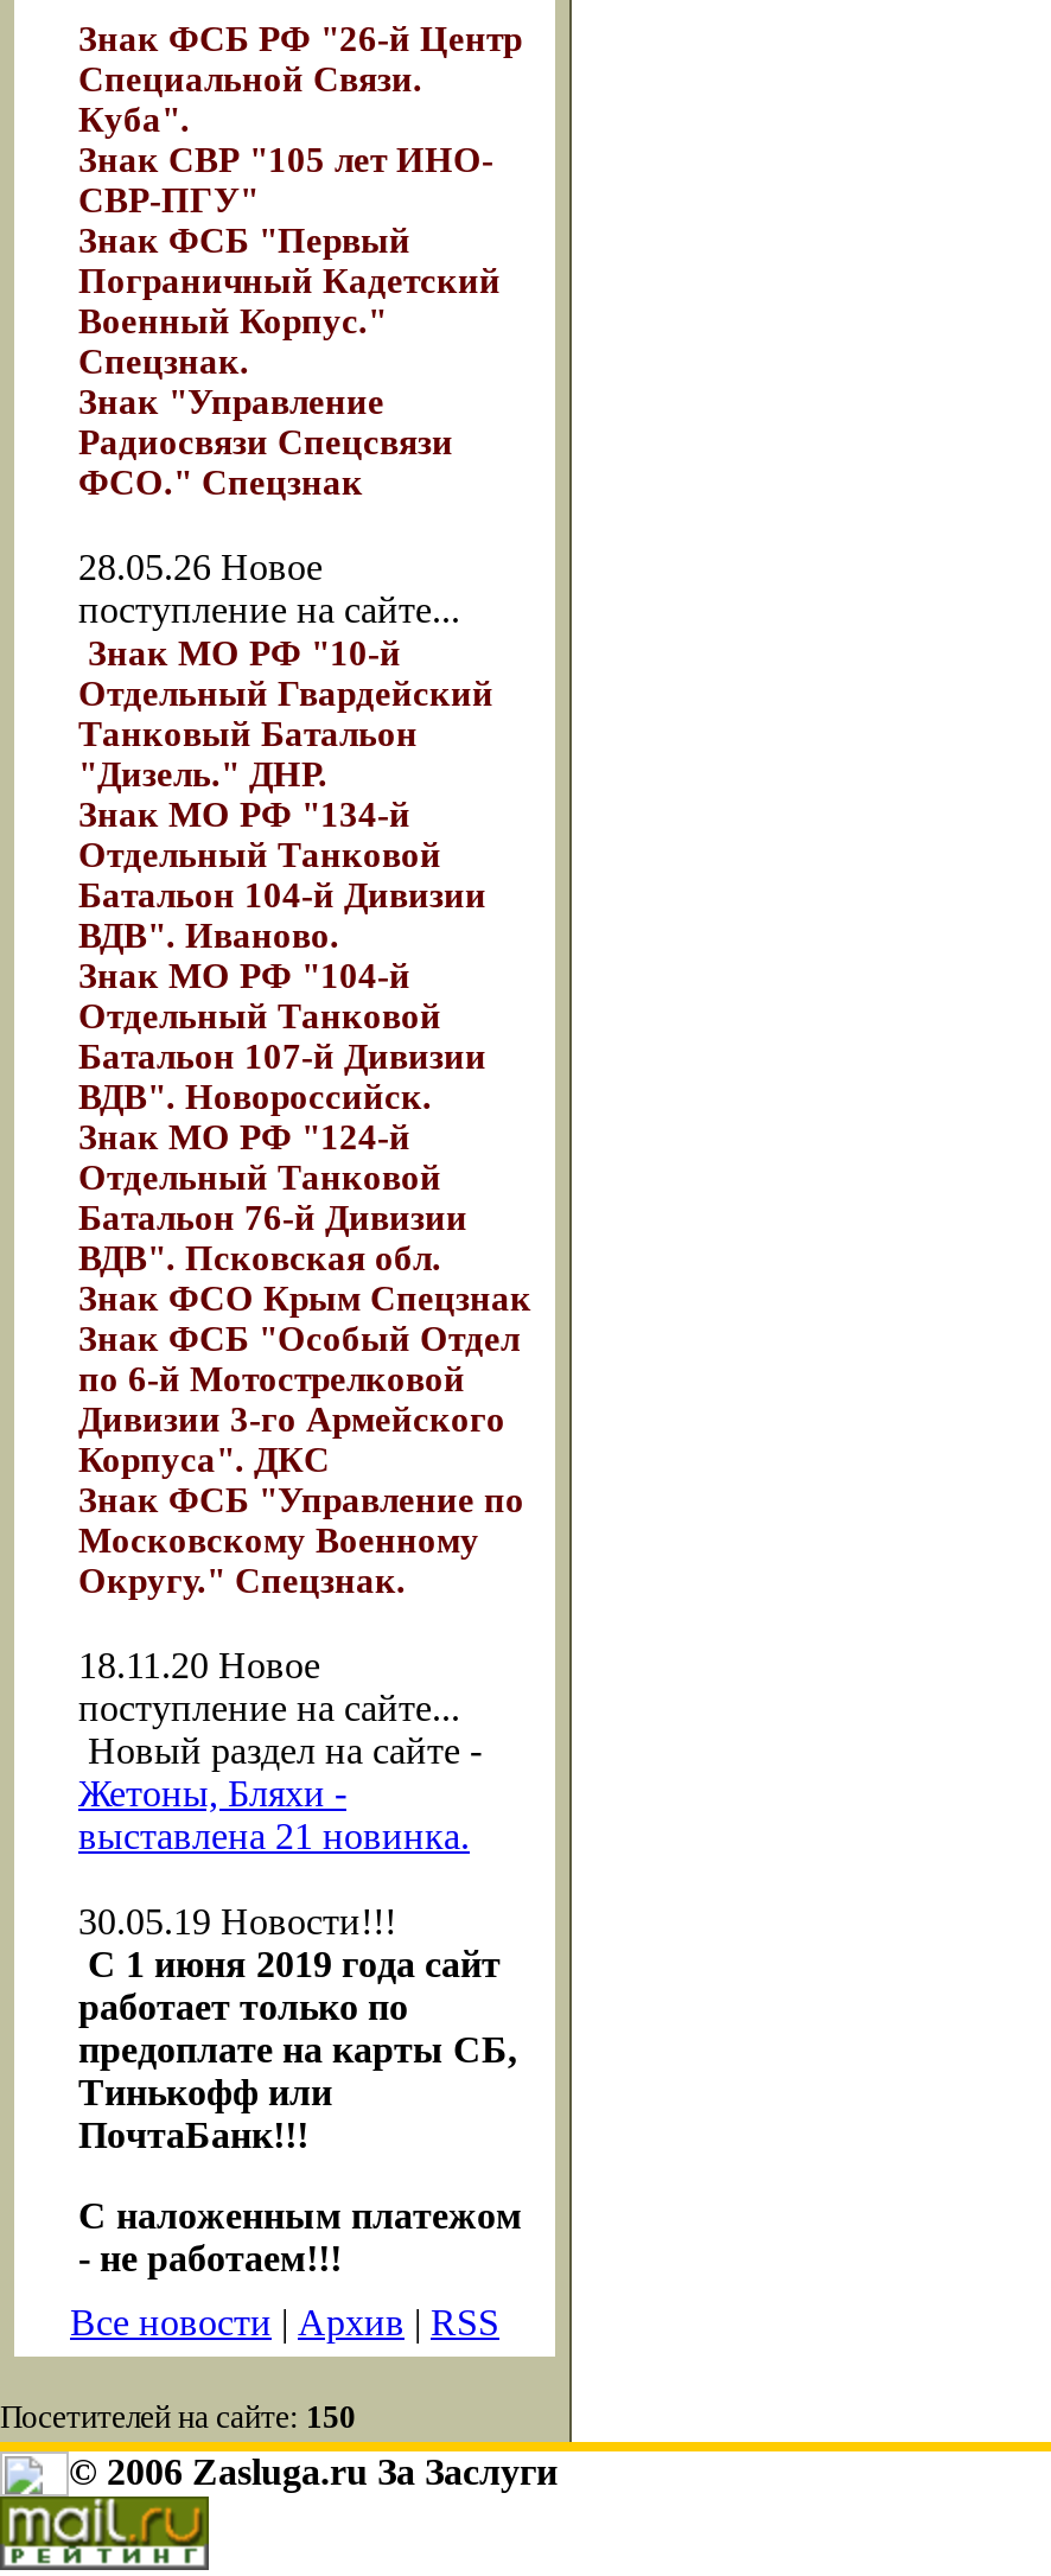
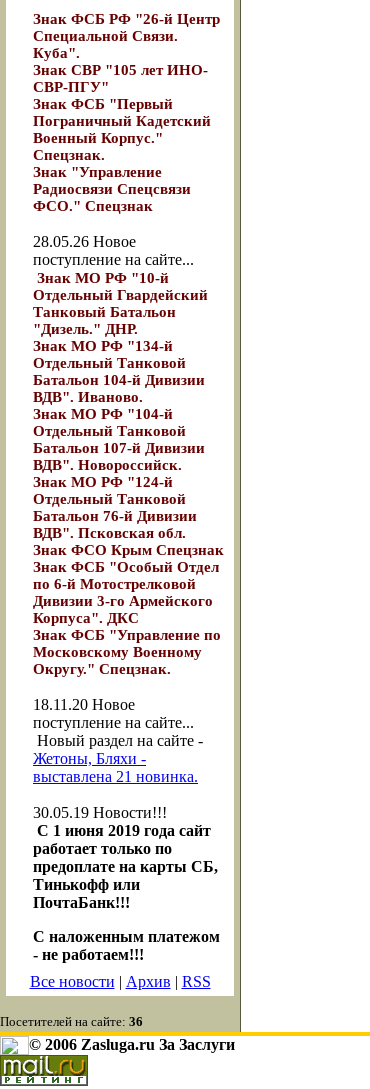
- Посетителей на сайте: 150
+ Посетителей на сайте: 36
